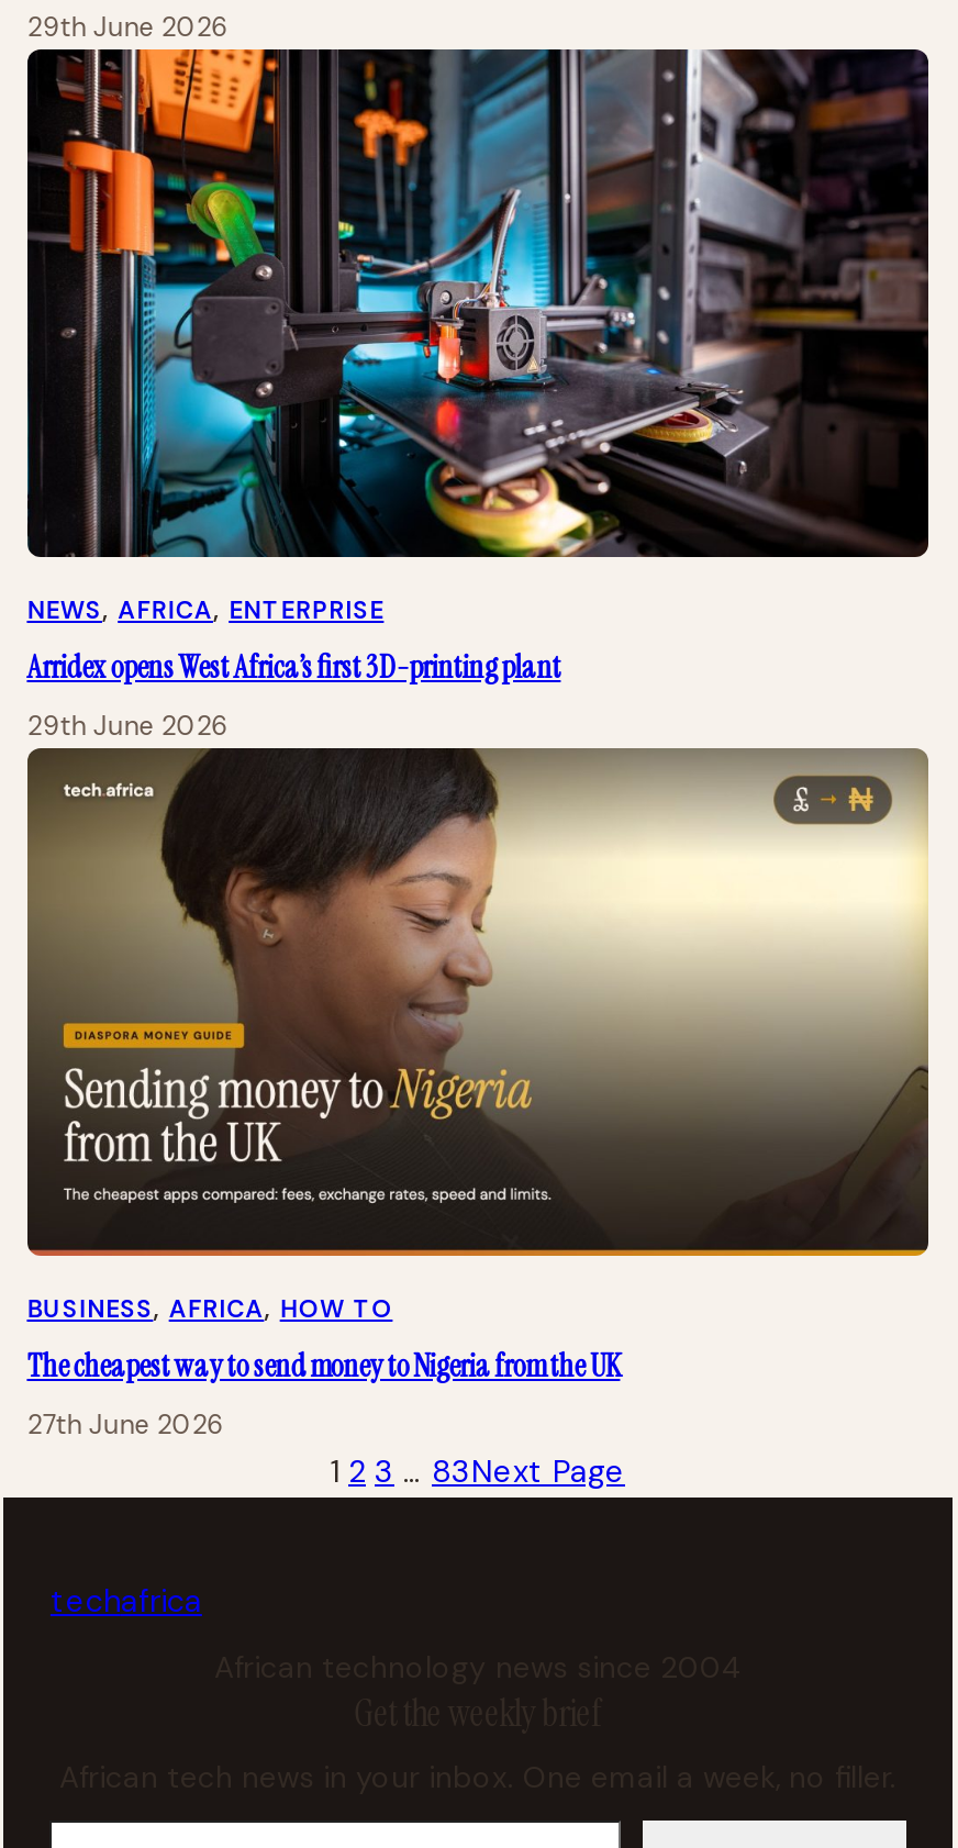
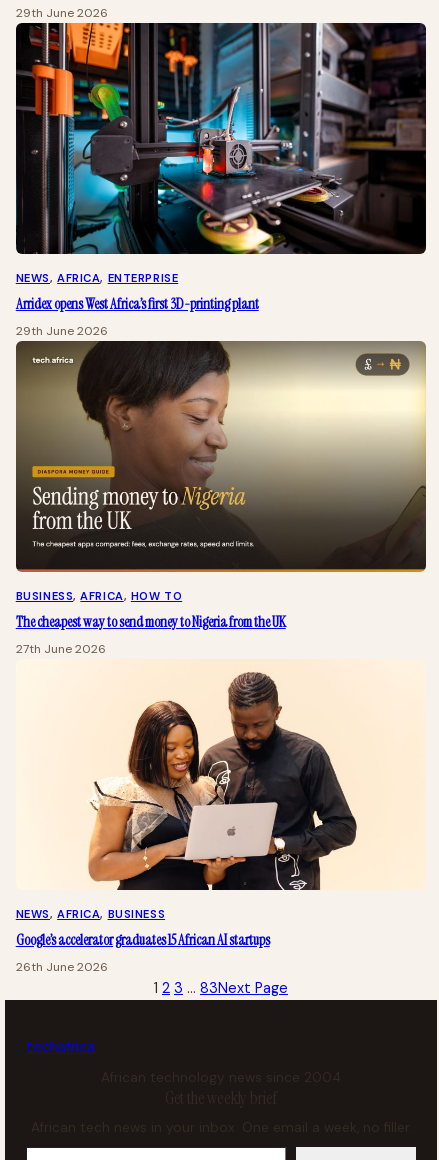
+ [image]
+ NEWS, AFRICA, BUSINESS
+ Google’s accelerator graduates 15 African AI startups
+ 26th June 2026
